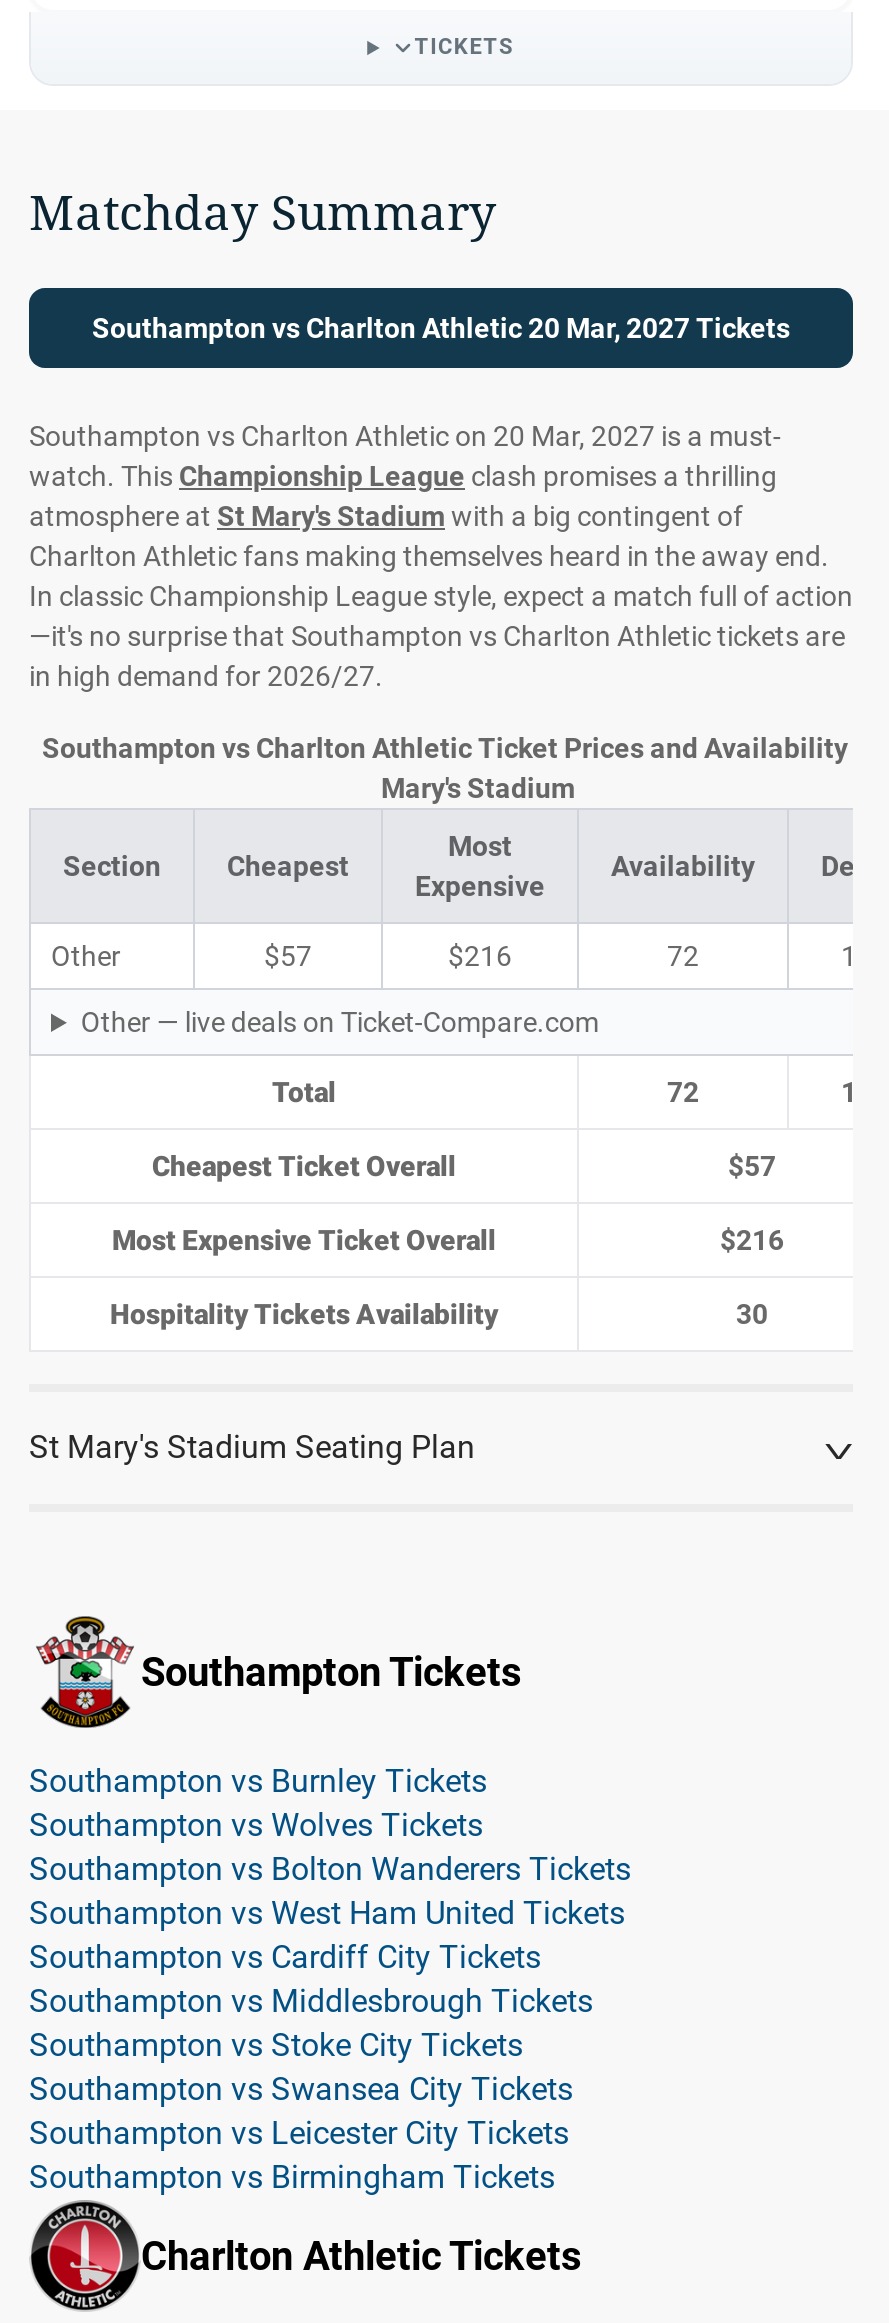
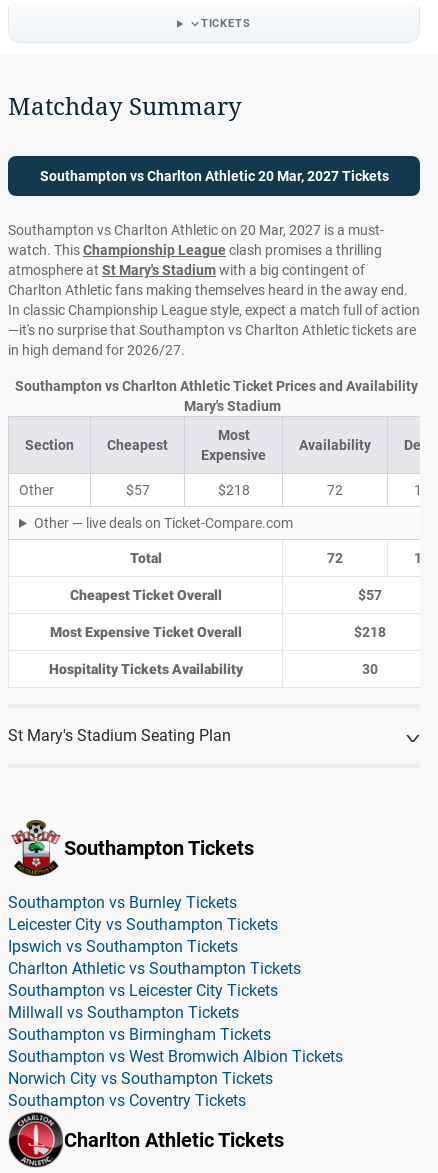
- $216
+ $218

- $216
+ $218

- Southampton vs Wolves Tickets
- Southampton vs Bolton Wanderers Tickets
- Southampton vs West Ham United Tickets
- Southampton vs Cardiff City Tickets
- Southampton vs Middlesbrough Tickets
- Southampton vs Stoke City Tickets
- Southampton vs Swansea City Tickets
+ Leicester City vs Southampton Tickets
+ Ipswich vs Southampton Tickets
+ Charlton Athletic vs Southampton Tickets

moved up: Southampton vs Leicester City Tickets

+ Millwall vs Southampton Tickets

moved up: Southampton vs Birmingham Tickets

+ Southampton vs West Bromwich Albion Tickets
+ Norwich City vs Southampton Tickets
+ Southampton vs Coventry Tickets
